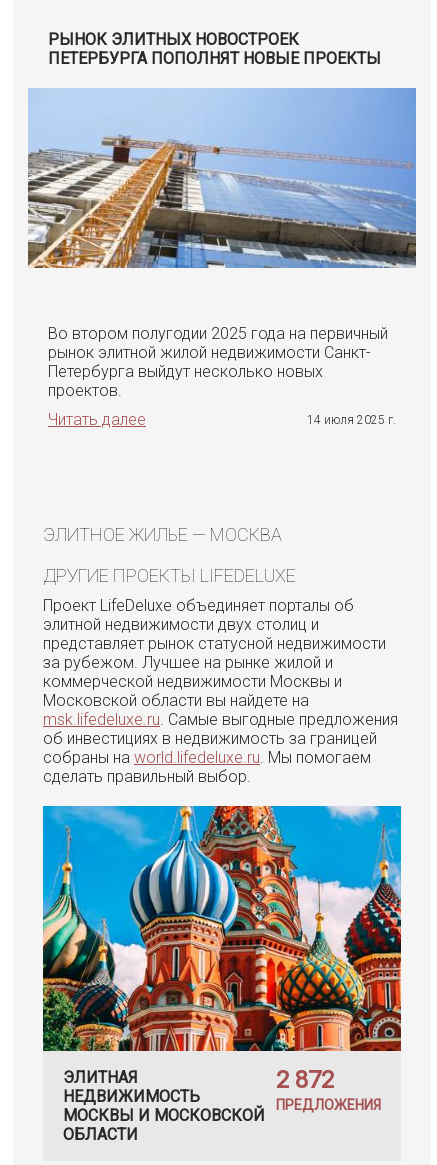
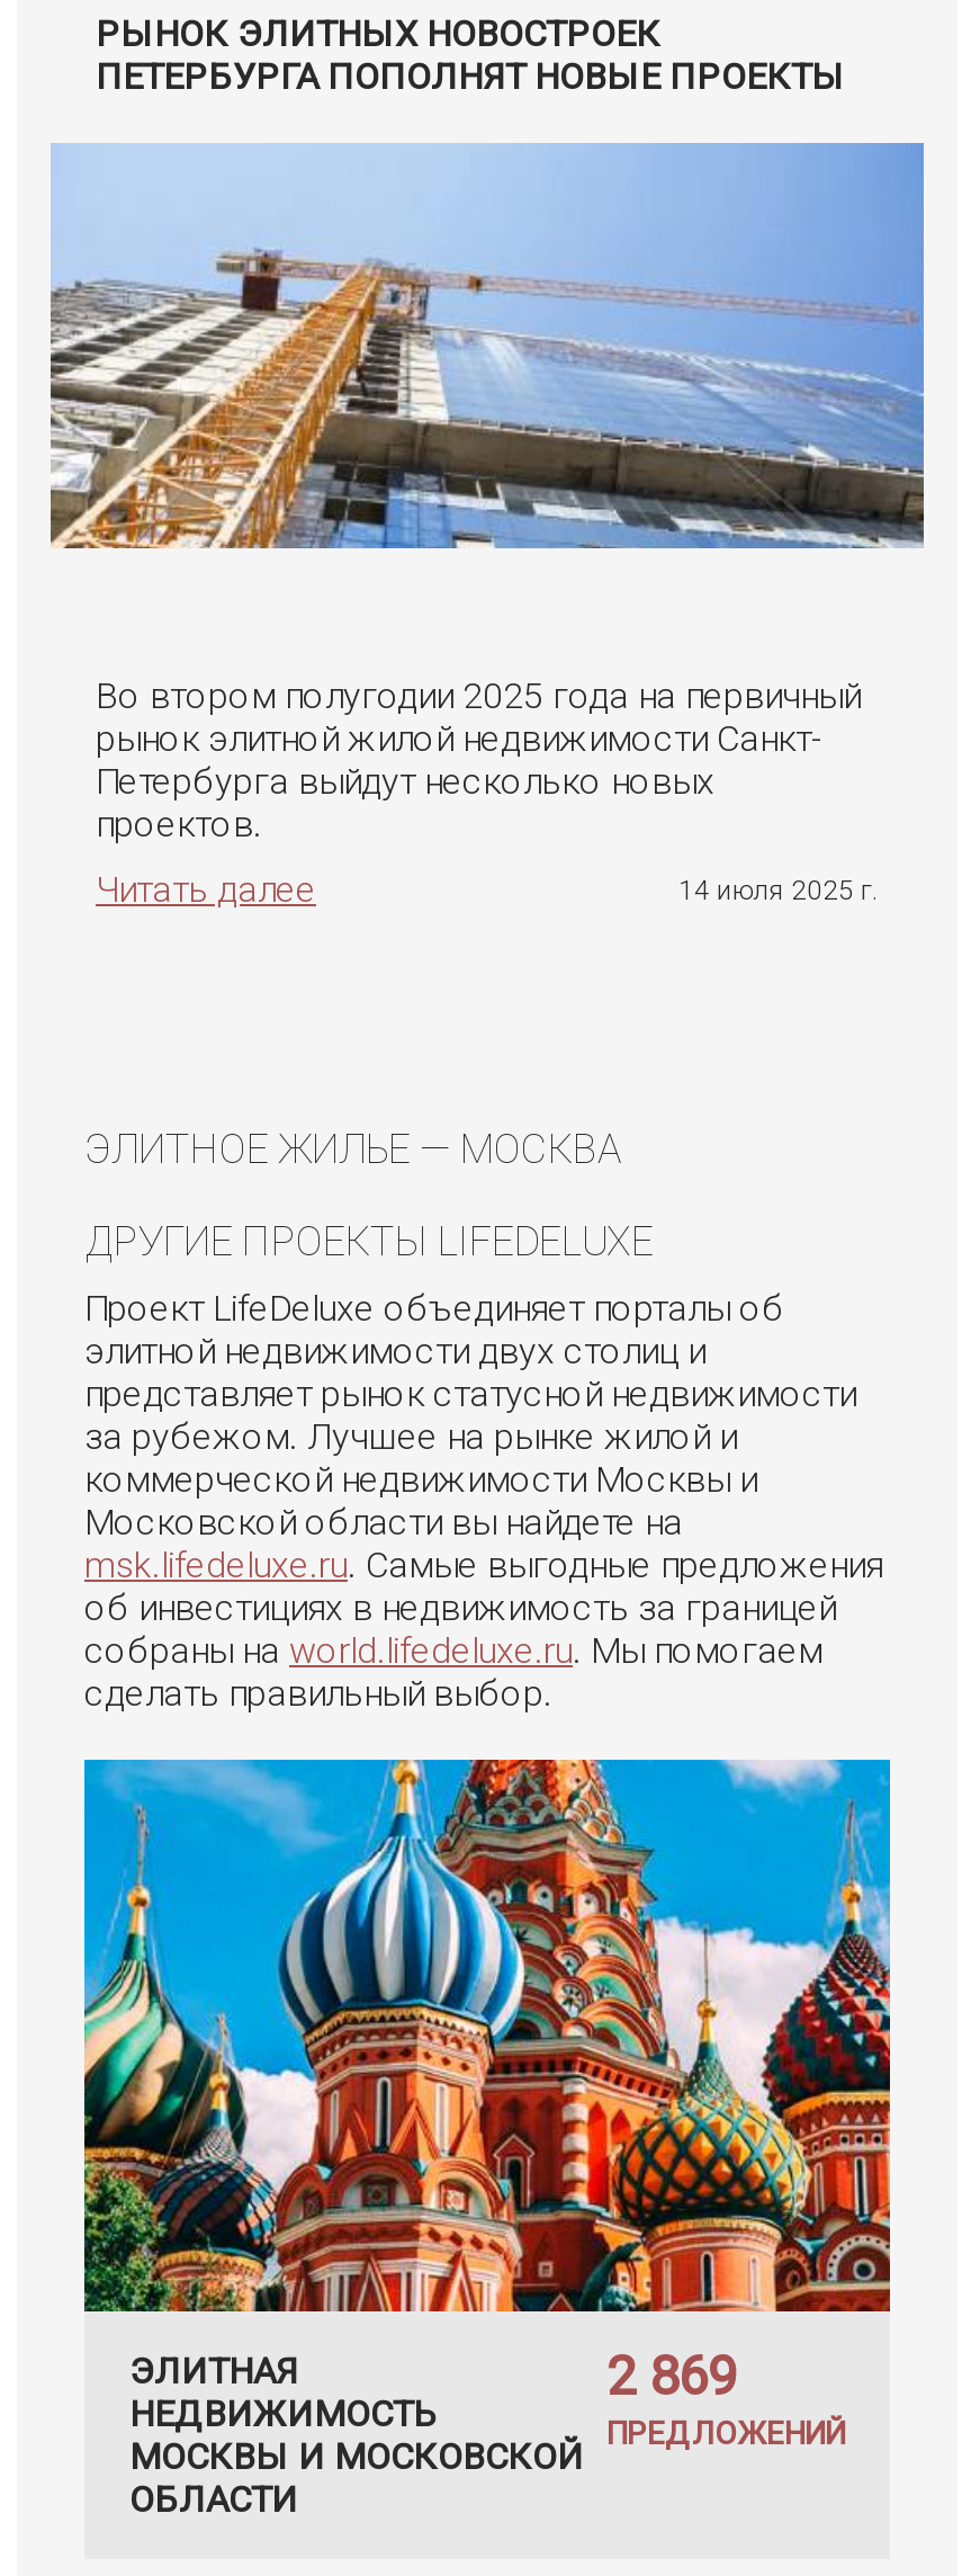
- 2 872
- ПРЕДЛОЖЕНИЯ
+ 2 869
+ ПРЕДЛОЖЕНИЙ
